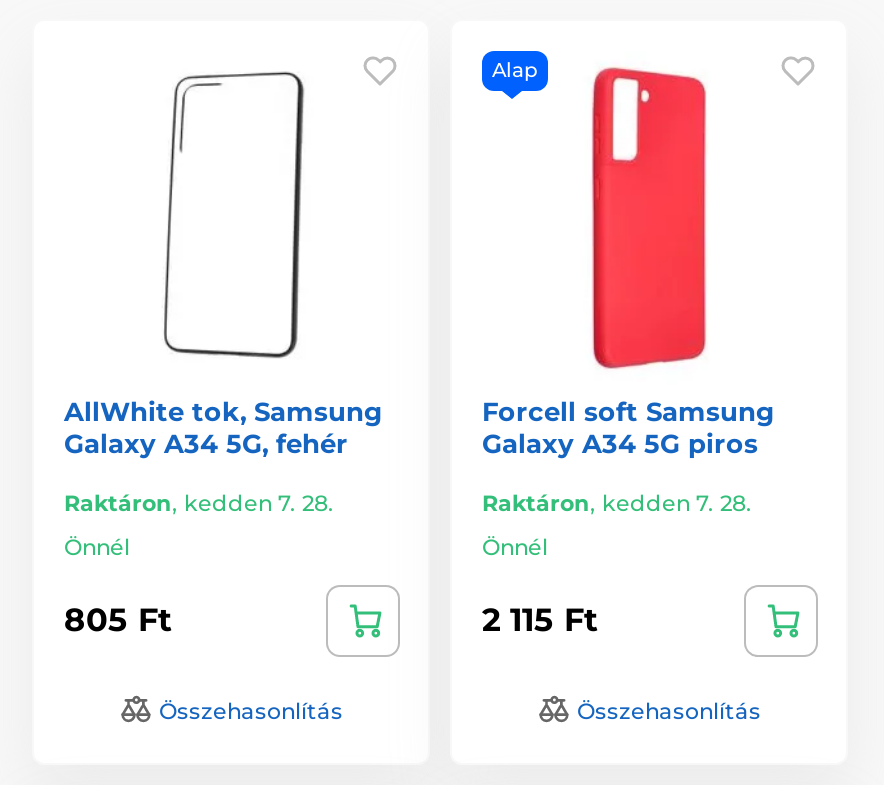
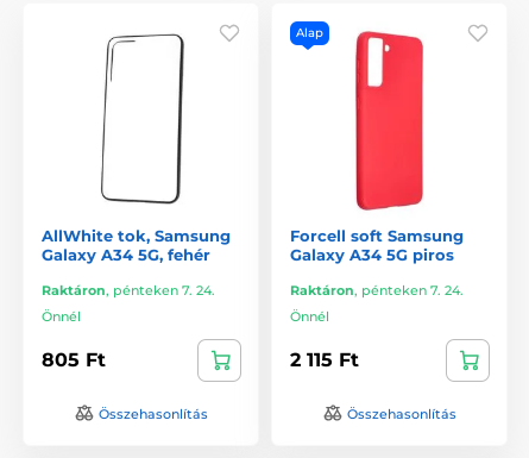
- Raktáron, kedden 7. 28.
+ Raktáron, pénteken 7. 24.

- Raktáron, kedden 7. 28.
+ Raktáron, pénteken 7. 24.
